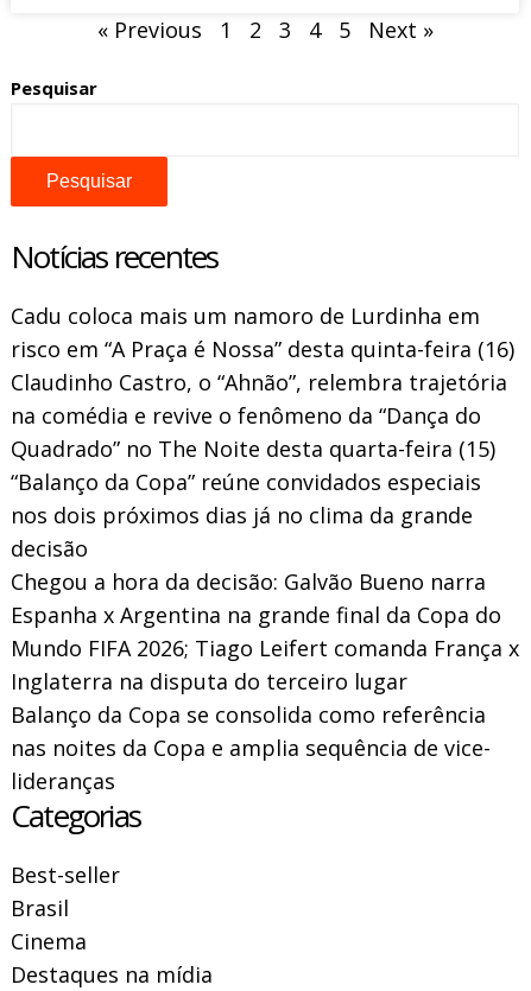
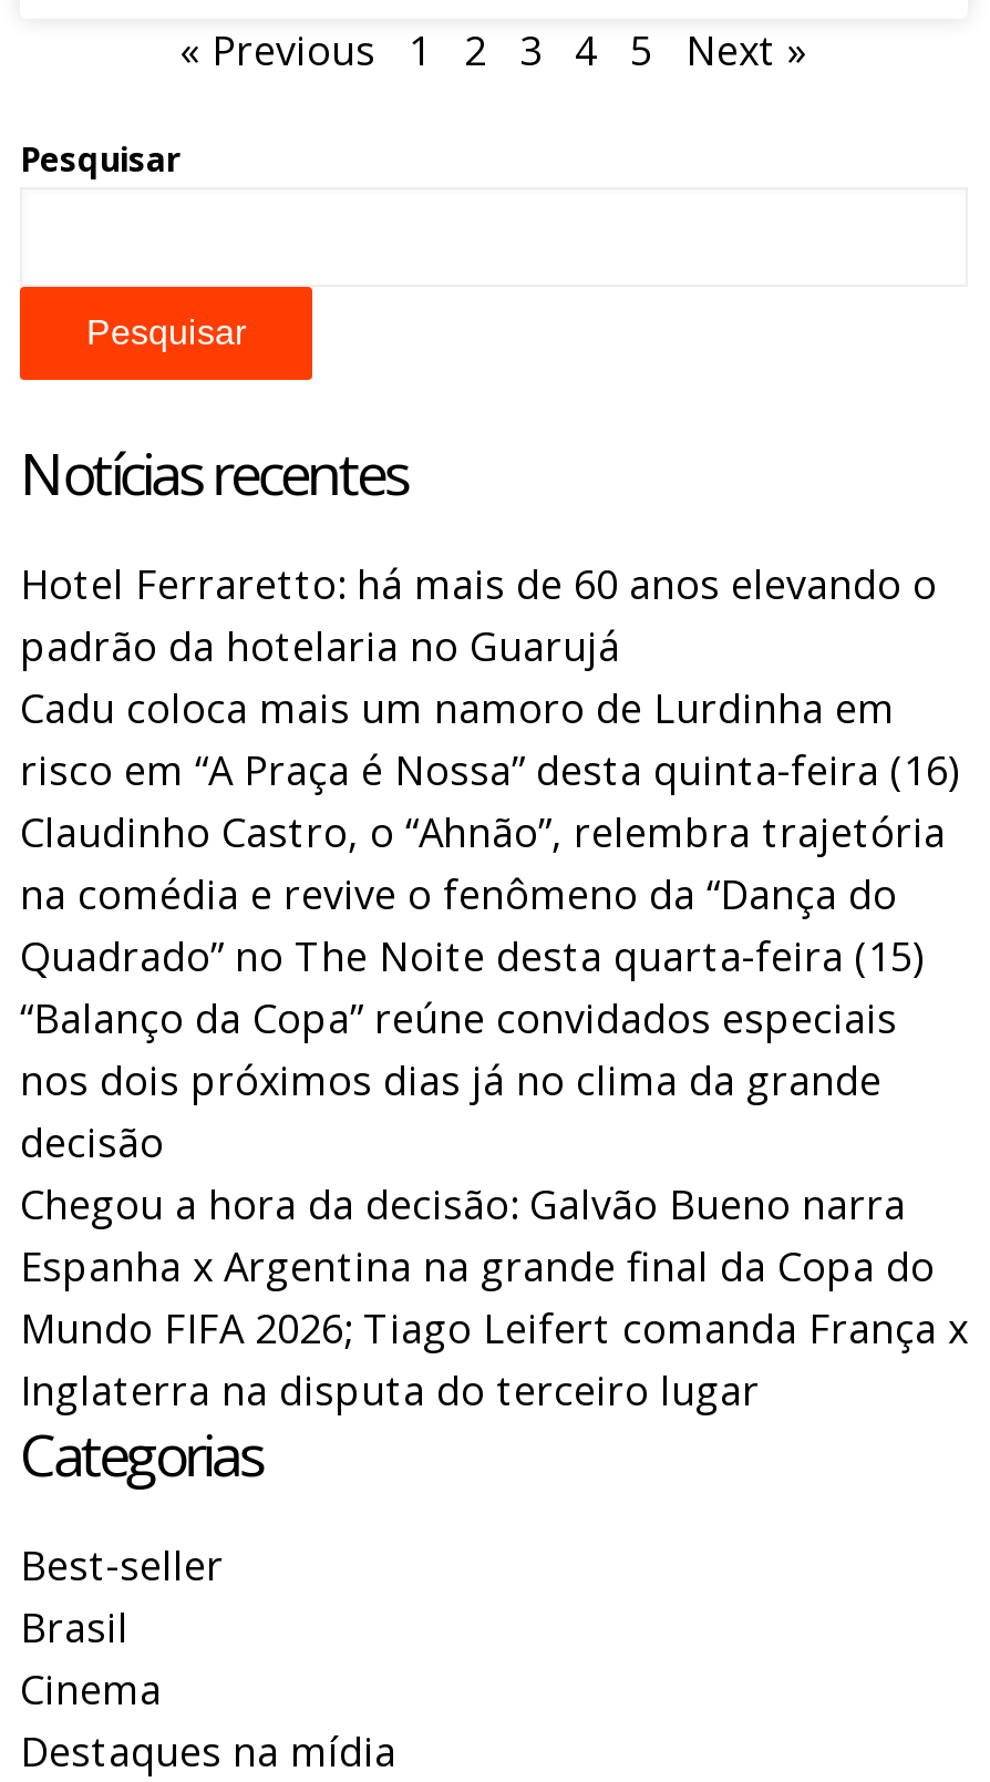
+ Hotel Ferraretto: há mais de 60 anos elevando o
+ padrão da hotelaria no Guarujá

moved down: Cadu coloca mais um namoro de Lurdinha em | risco em “A Praça é Nossa” desta quinta-feira (16) | Claudinho Castro, o “Ahnão”, relembra trajetória | ... | Mundo FIFA 2026; Tiago Leifert comanda França x | Inglaterra na disputa do terceiro lugar

- Balanço da Copa se consolida como referência
- nas noites da Copa e amplia sequência de vice-
- lideranças
